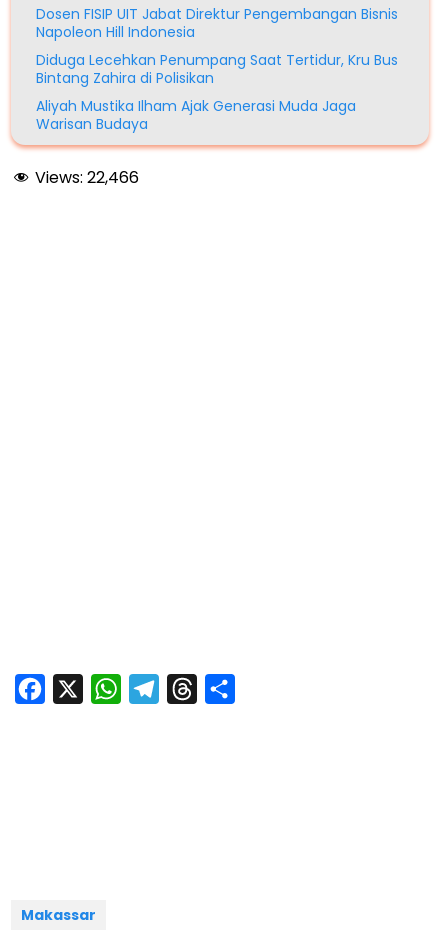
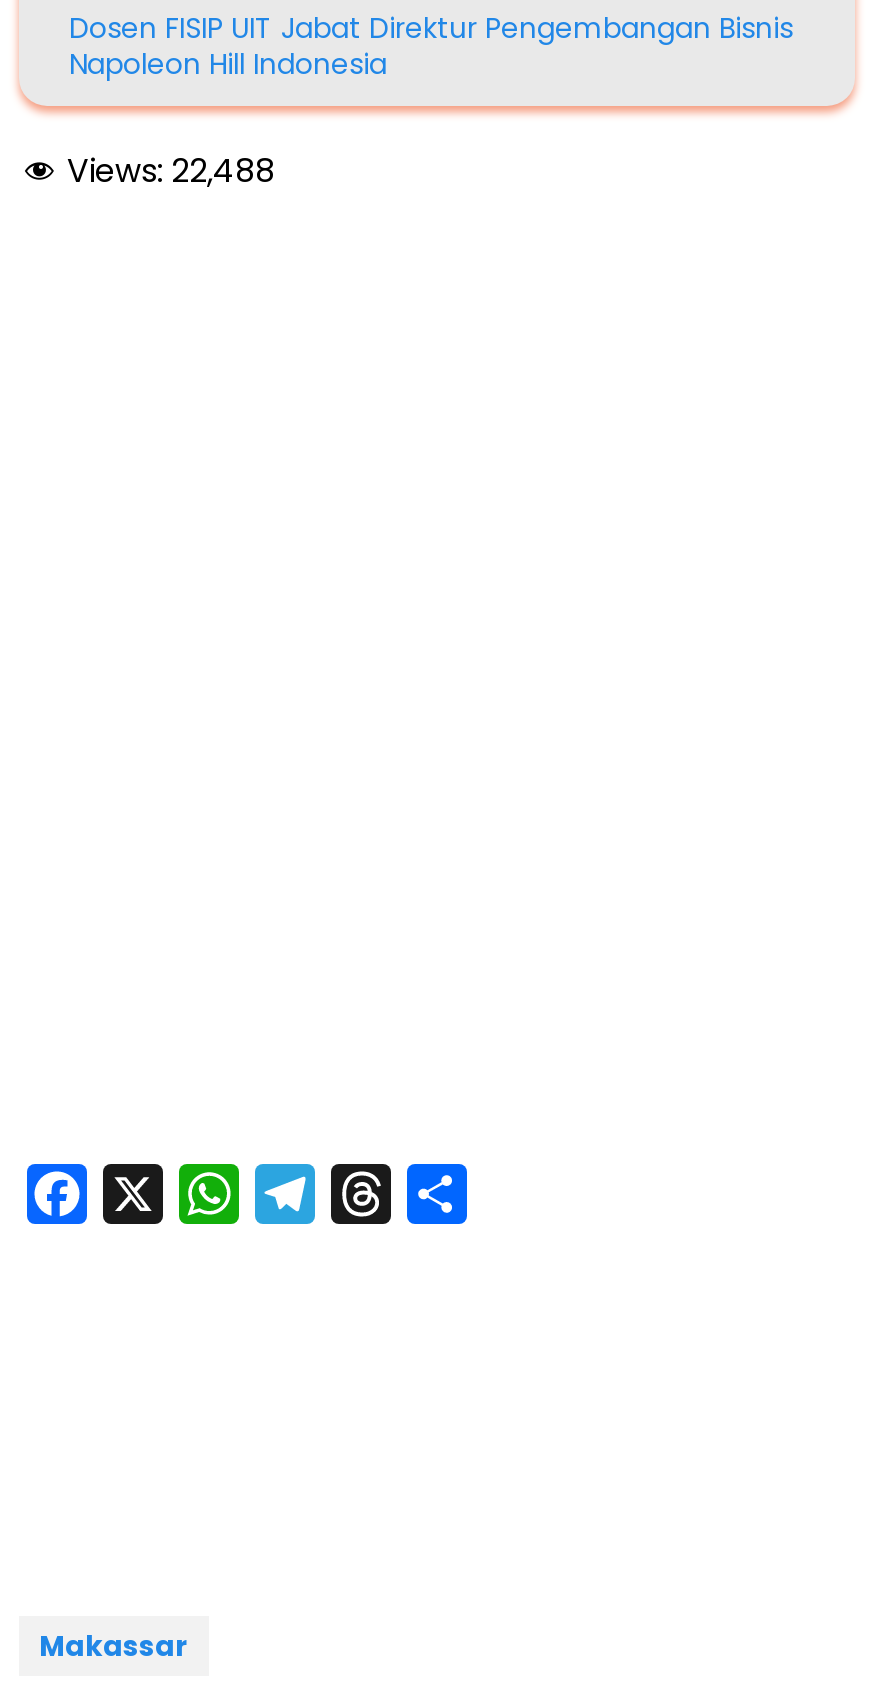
- Diduga Lecehkan Penumpang Saat Tertidur, Kru Bus
- Bintang Zahira di Polisikan
- Aliyah Mustika Ilham Ajak Generasi Muda Jaga
- Warisan Budaya
- Views: 22,466
+ Views: 22,488
